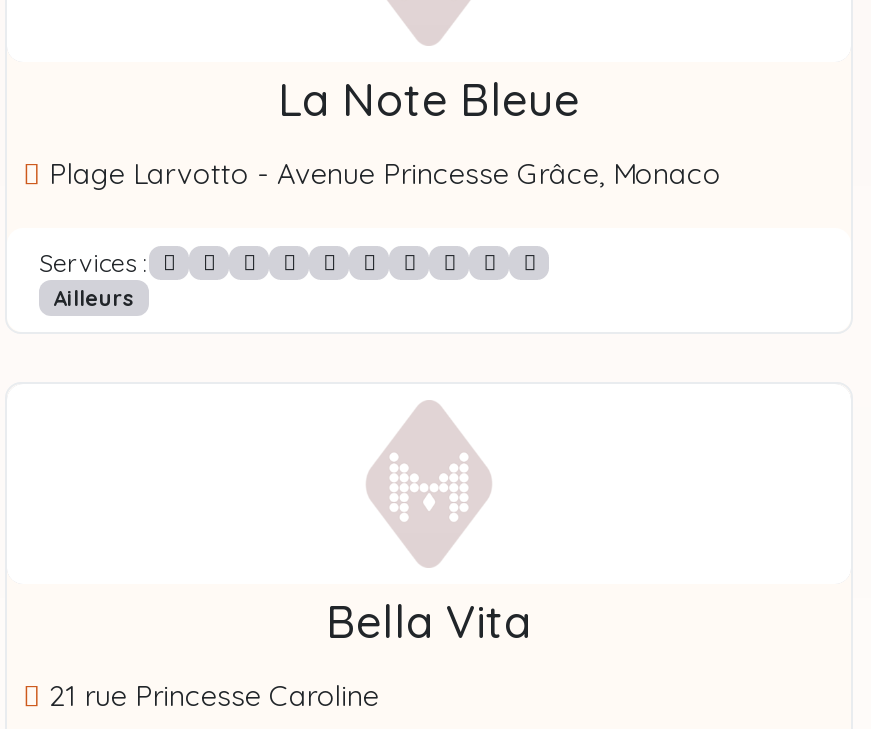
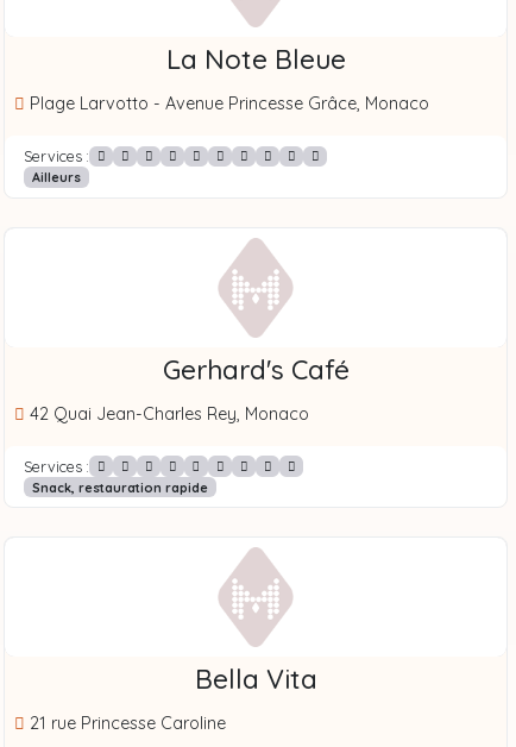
+ Gerhard's Café
+ 42 Quai Jean-Charles Rey, Monaco
+ Services :
+ Snack, restauration rapide
